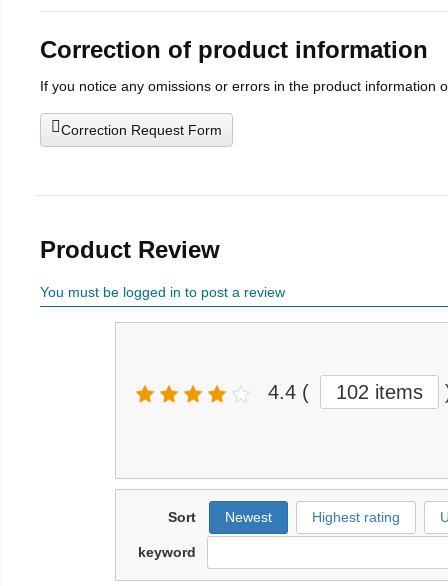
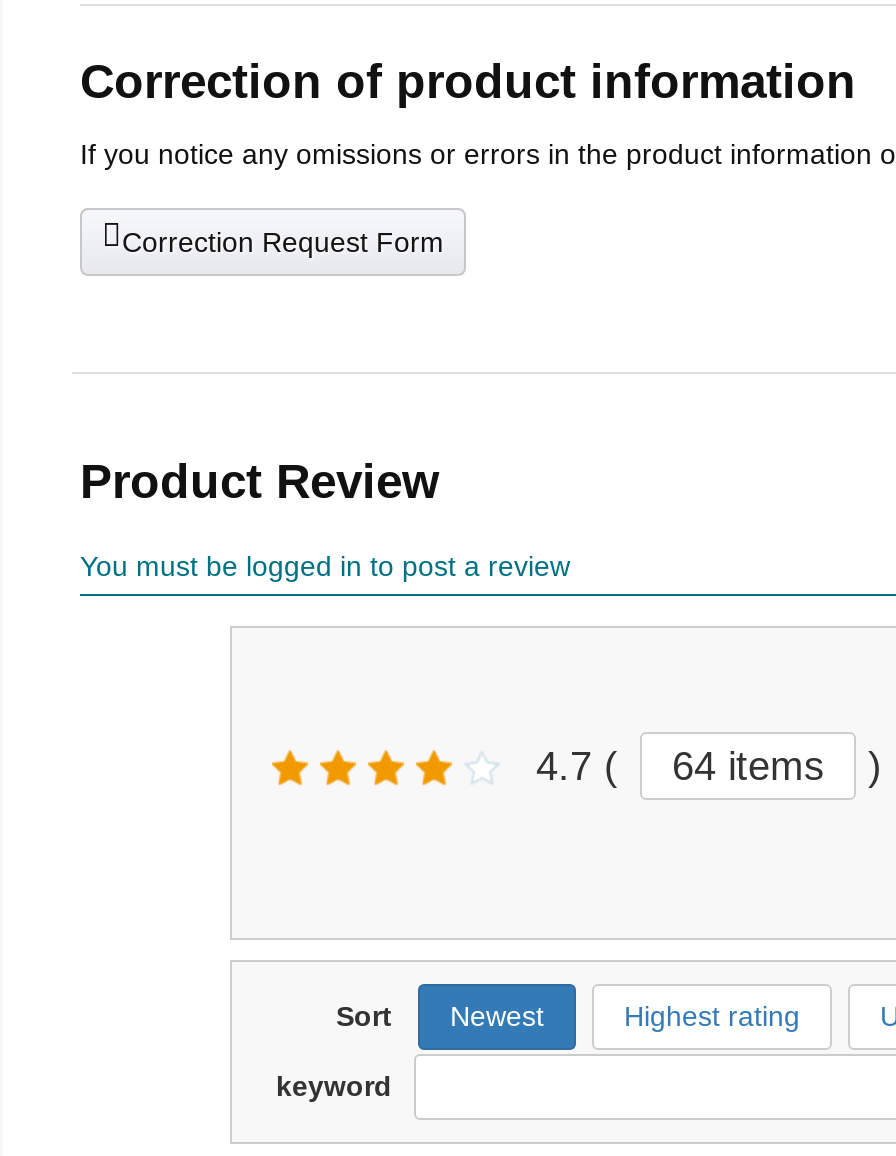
- 4.4 (
+ 4.7 (

- 102 items
+ 64 items
